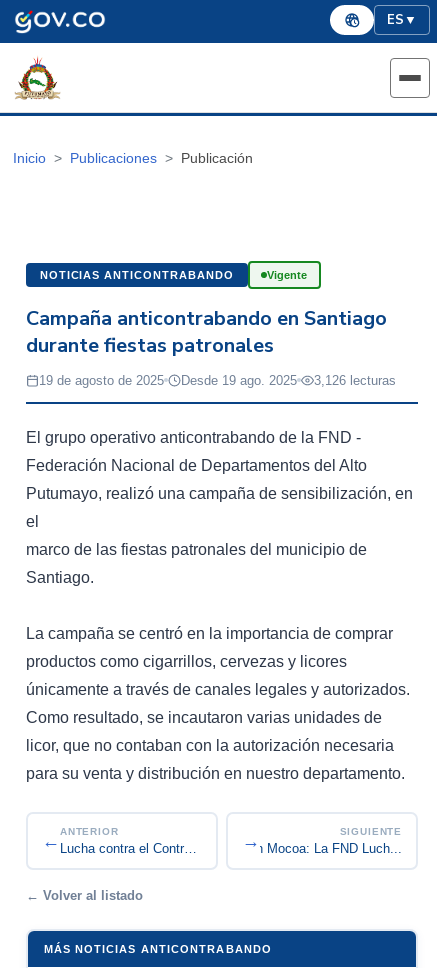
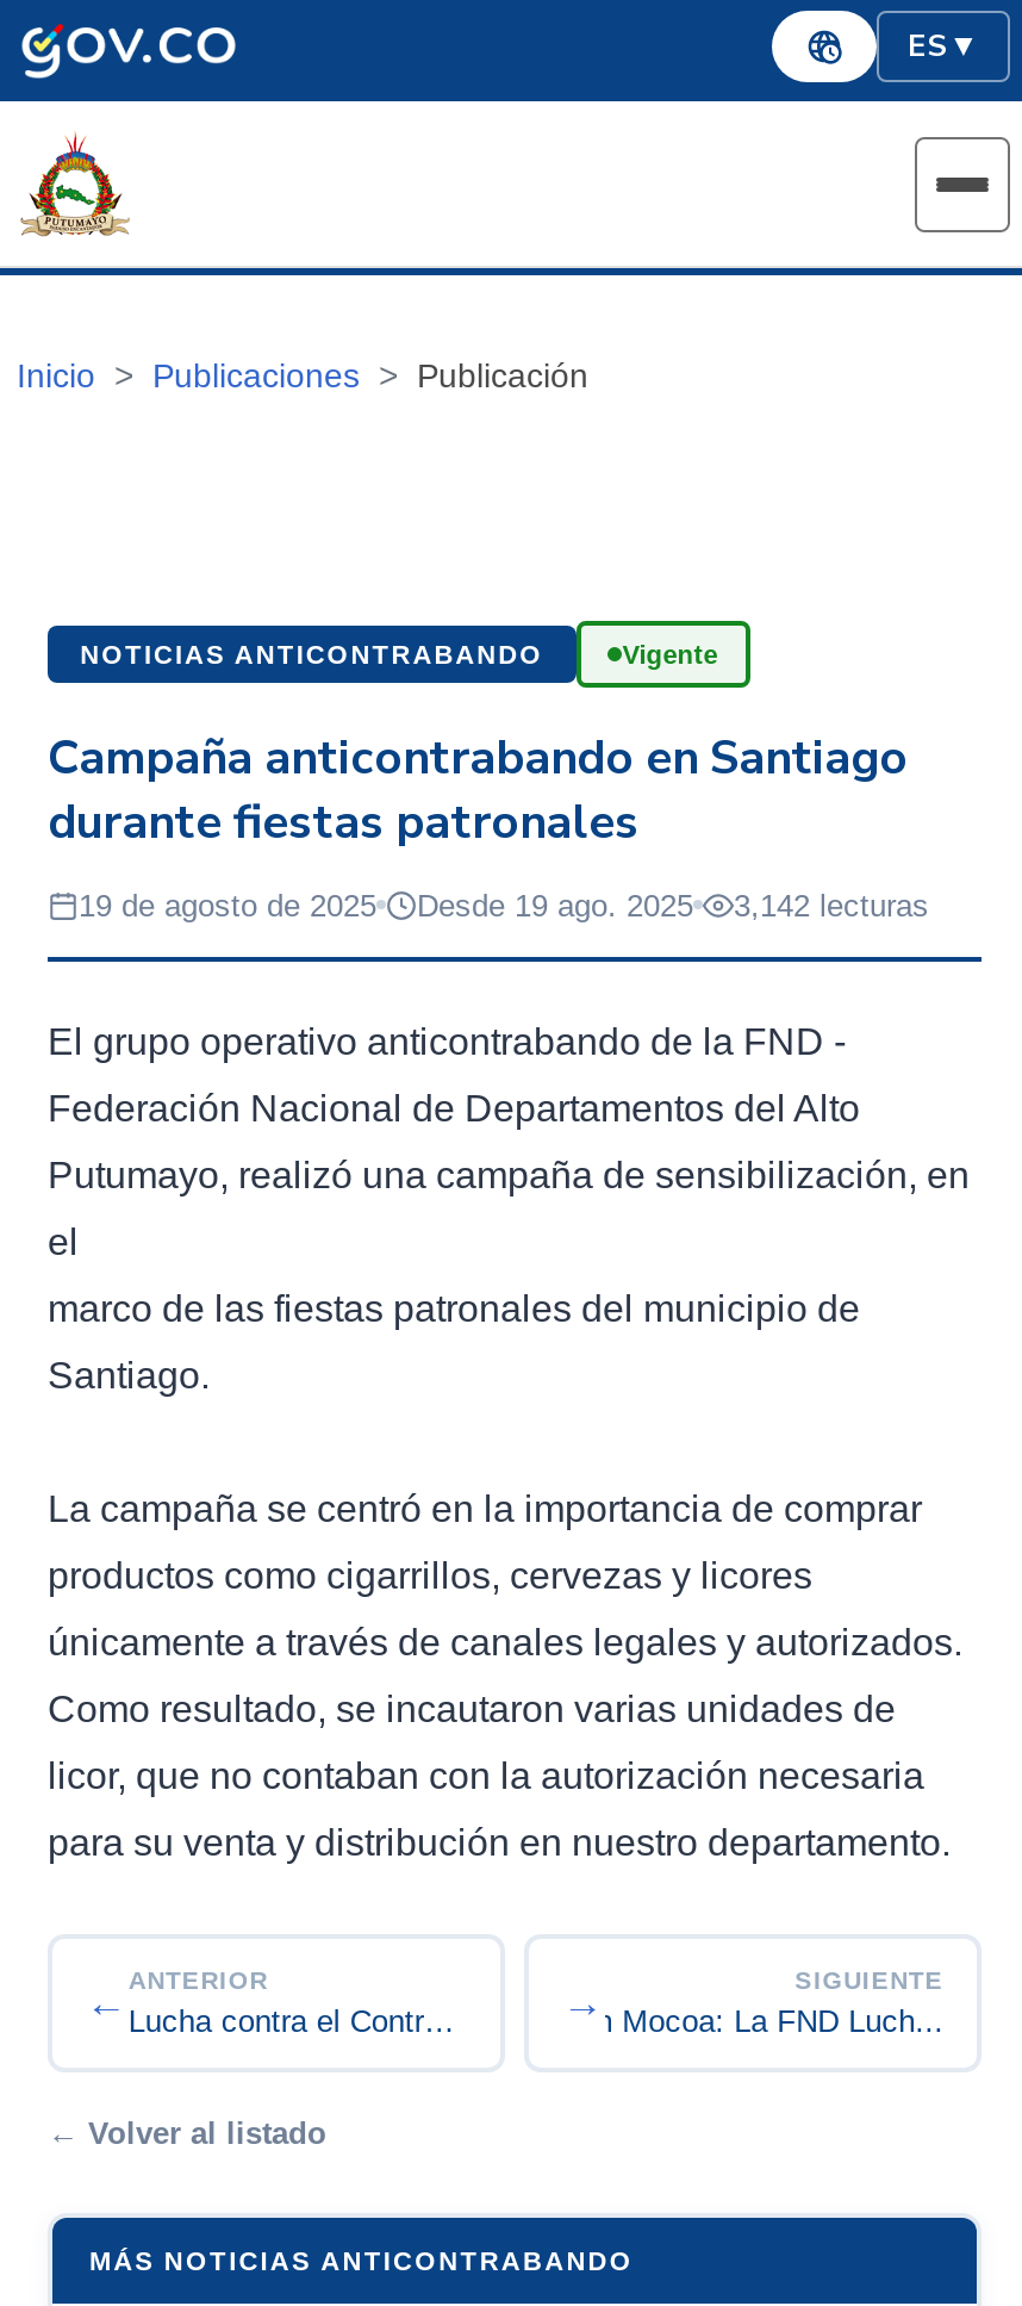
- 19 de agosto de 2025 Desde 19 ago. 2025 3,126 lecturas
+ 19 de agosto de 2025 Desde 19 ago. 2025 3,142 lecturas
